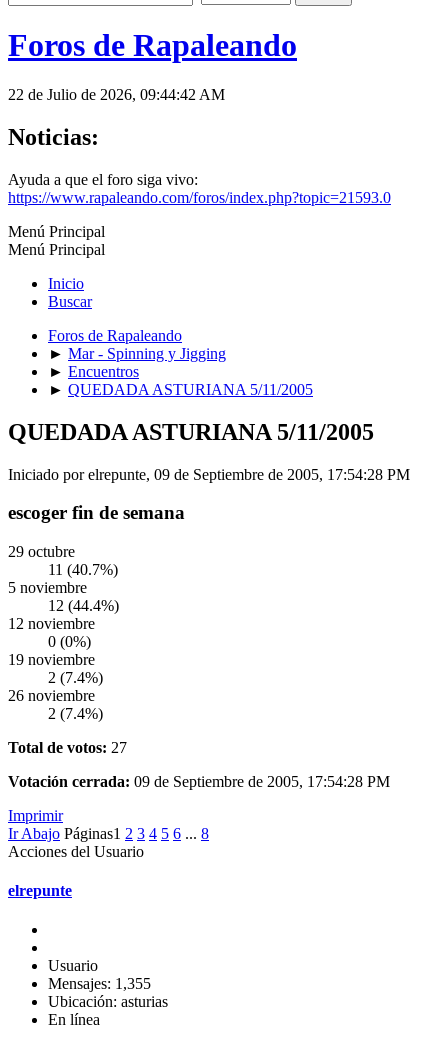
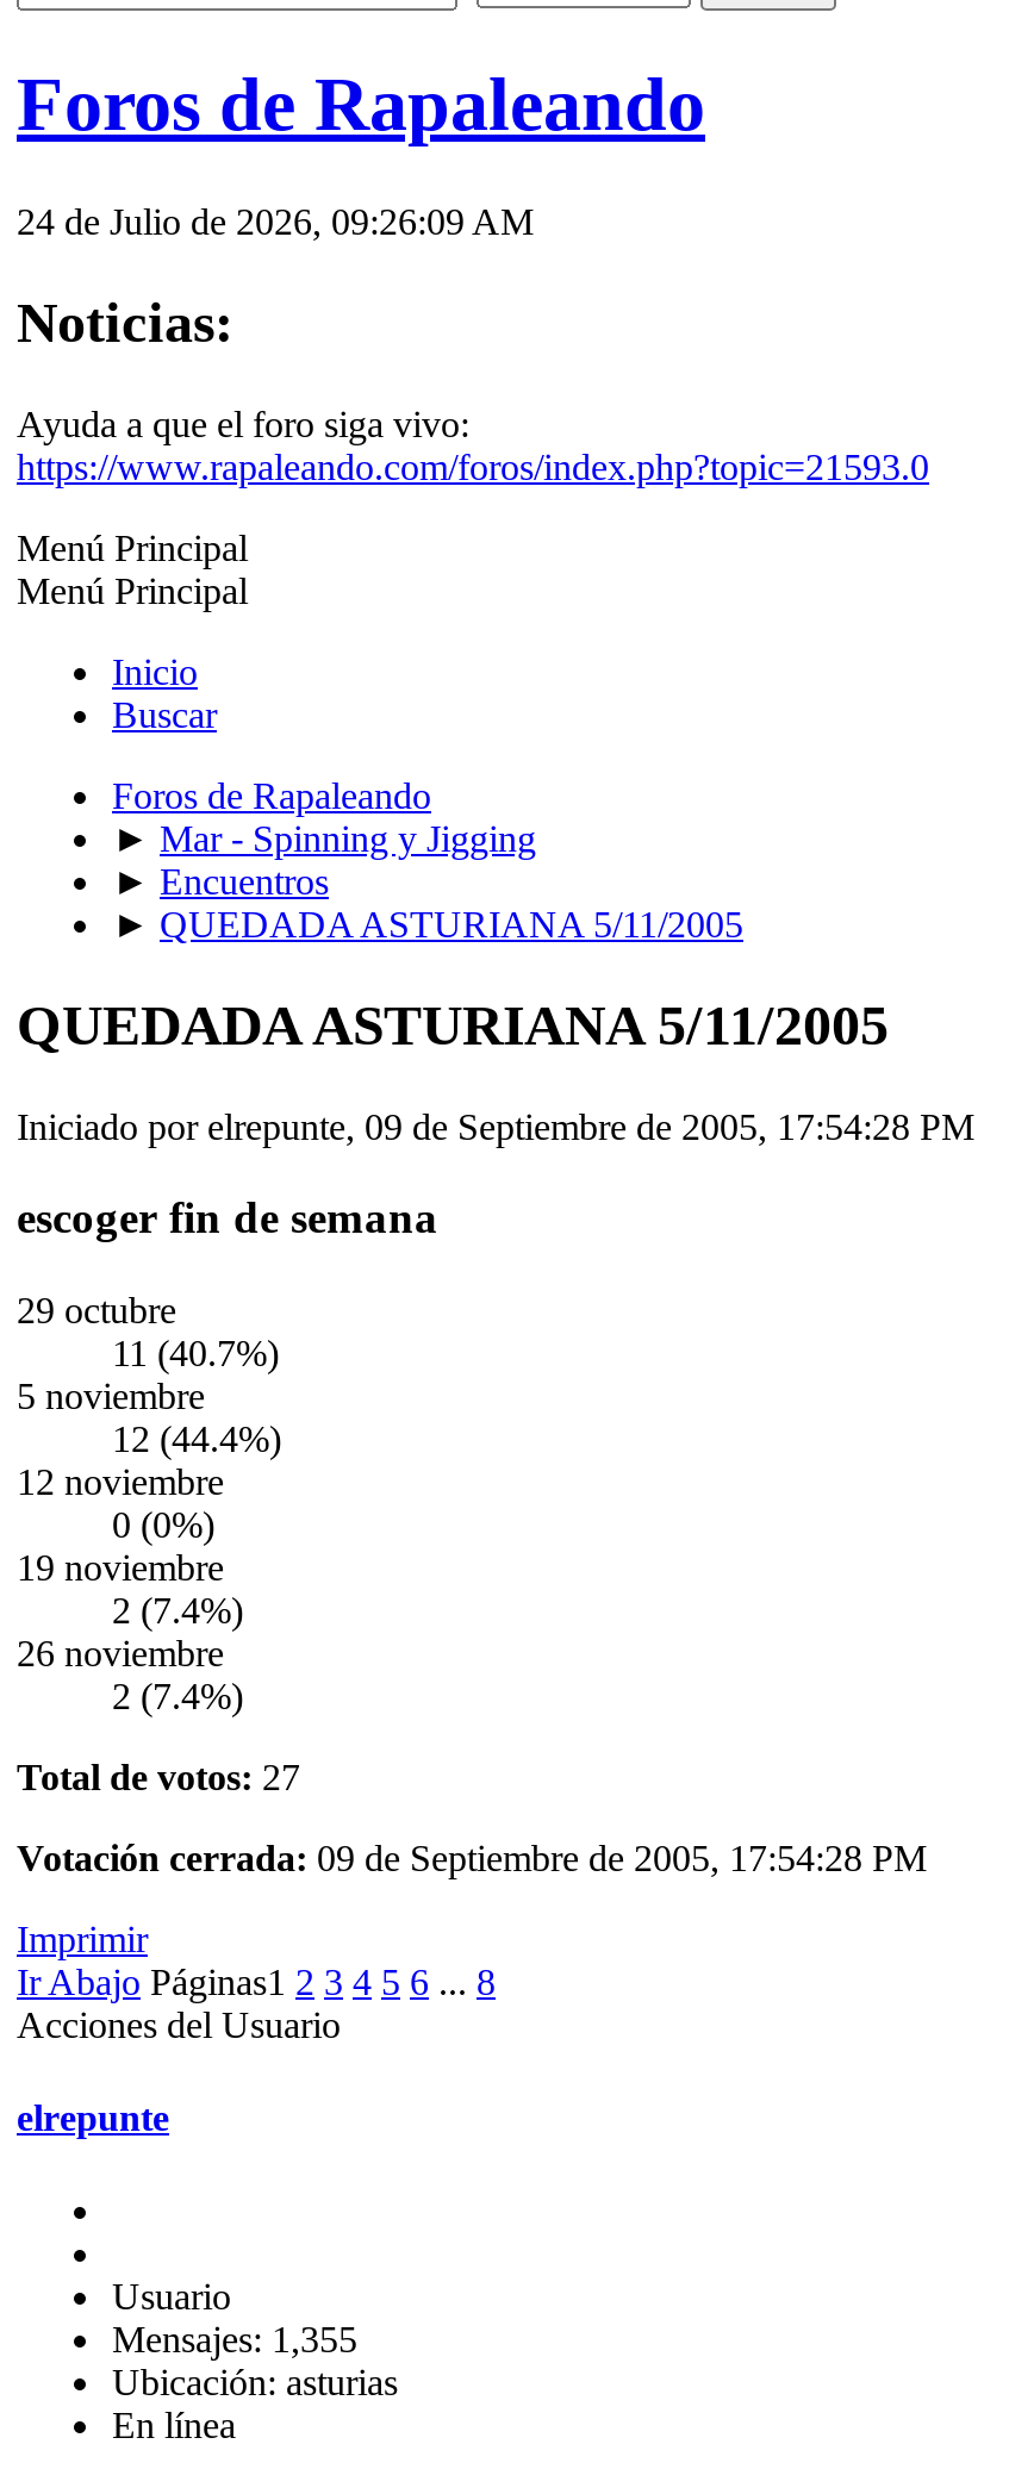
- 22 de Julio de 2026, 09:44:42 AM
+ 24 de Julio de 2026, 09:26:09 AM
